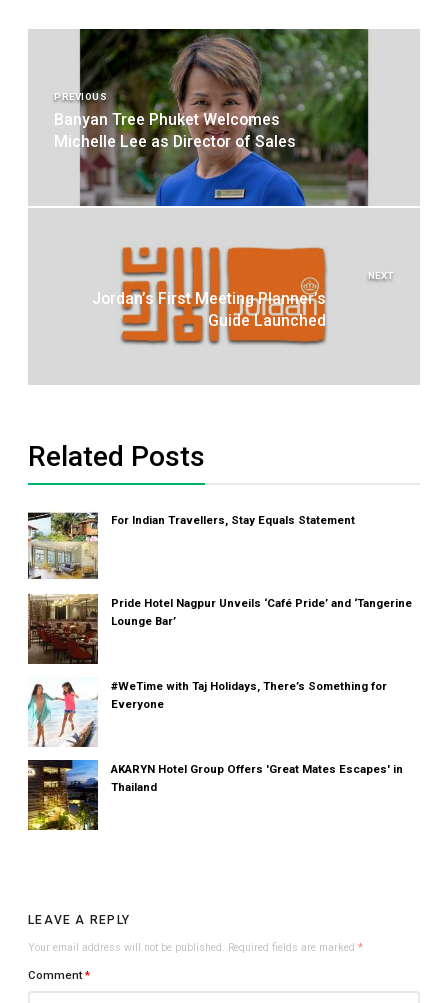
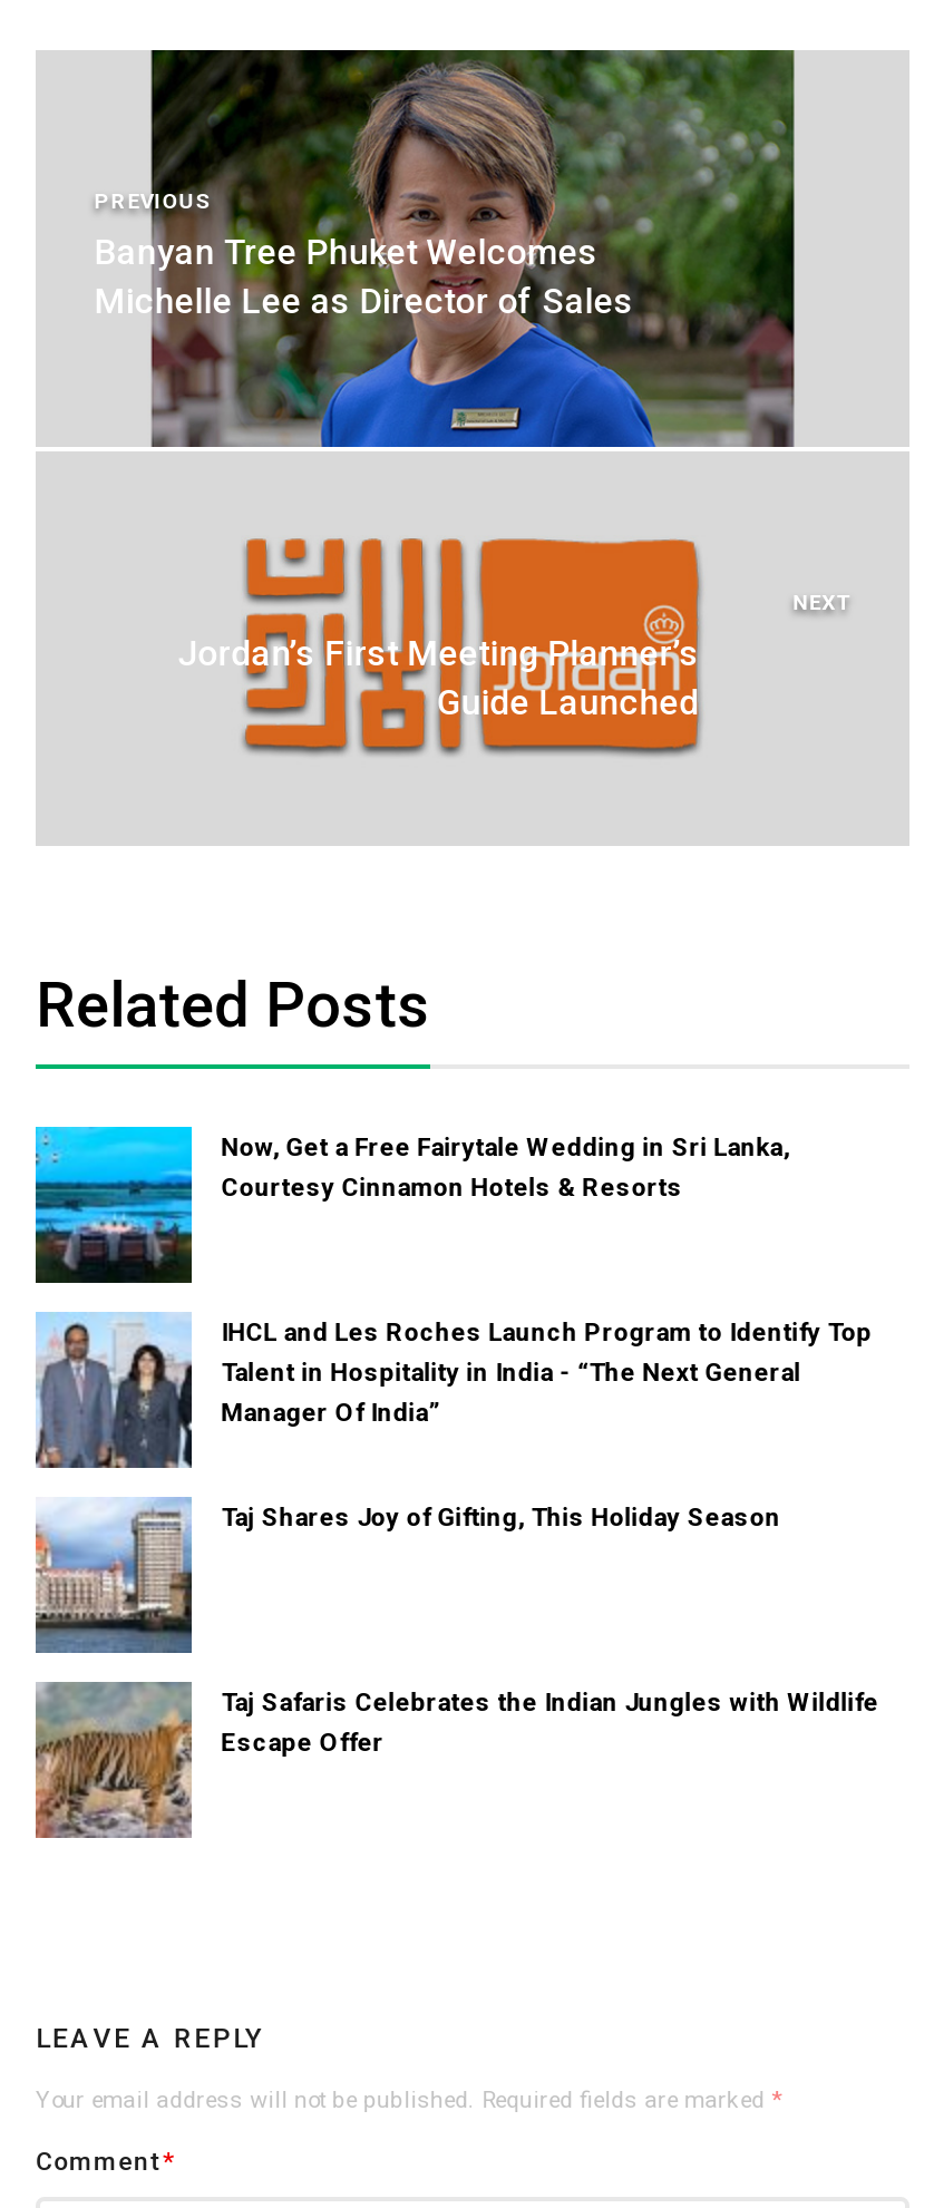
- [image]
- For Indian Travellers, Stay Equals Statement
+ [image]
+ Now, Get a Free Fairytale Wedding in Sri Lanka,
+ Courtesy Cinnamon Hotels & Resorts

- [image]
- Pride Hotel Nagpur Unveils ‘Café Pride’ and ‘Tangerine
- Lounge Bar’
+ [image]
+ IHCL and Les Roches Launch Program to Identify Top
+ Talent in Hospitality in India - “The Next General
+ Manager Of India”

- [image]
- #WeTime with Taj Holidays, There’s Something for
- Everyone
+ [image]
+ Taj Shares Joy of Gifting, This Holiday Season

- [image]
- AKARYN Hotel Group Offers 'Great Mates Escapes' in
- Thailand
+ [image]
+ Taj Safaris Celebrates the Indian Jungles with Wildlife
+ Escape Offer
